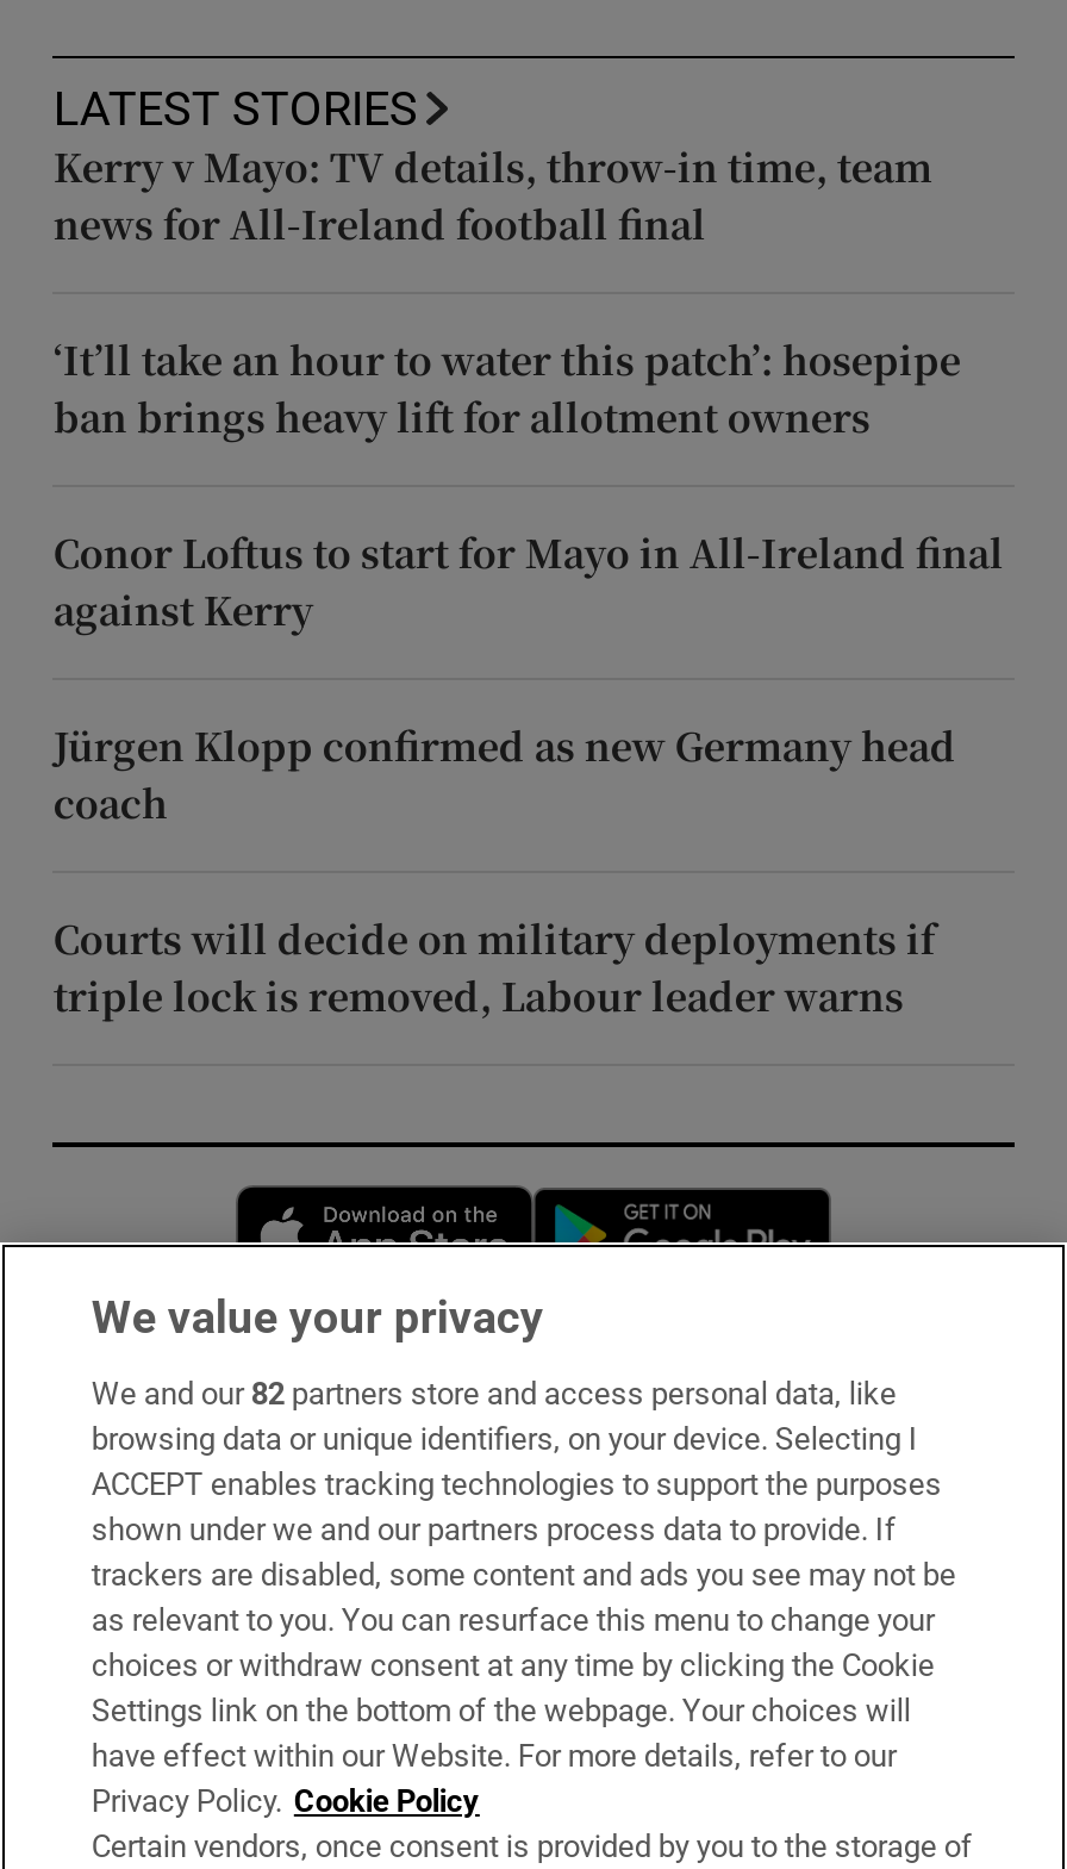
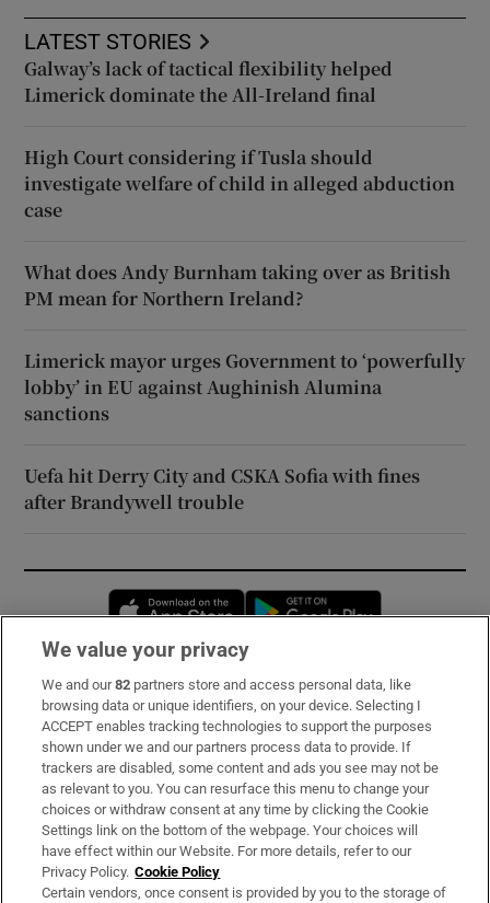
- Kerry v Mayo: TV details, throw-in time, team
- news for All-Ireland football final
+ Galway’s lack of tactical flexibility helped
+ Limerick dominate the All-Ireland final

- ‘It’ll take an hour to water this patch’: hosepipe
- ban brings heavy lift for allotment owners
+ High Court considering if Tusla should
+ investigate welfare of child in alleged abduction
+ case

- Conor Loftus to start for Mayo in All-Ireland final
- against Kerry
+ What does Andy Burnham taking over as British
+ PM mean for Northern Ireland?

- Jürgen Klopp confirmed as new Germany head
- coach
+ Limerick mayor urges Government to ‘powerfully
+ lobby’ in EU against Aughinish Alumina
+ sanctions

- Courts will decide on military deployments if
- triple lock is removed, Labour leader warns
+ Uefa hit Derry City and CSKA Sofia with fines
+ after Brandywell trouble
